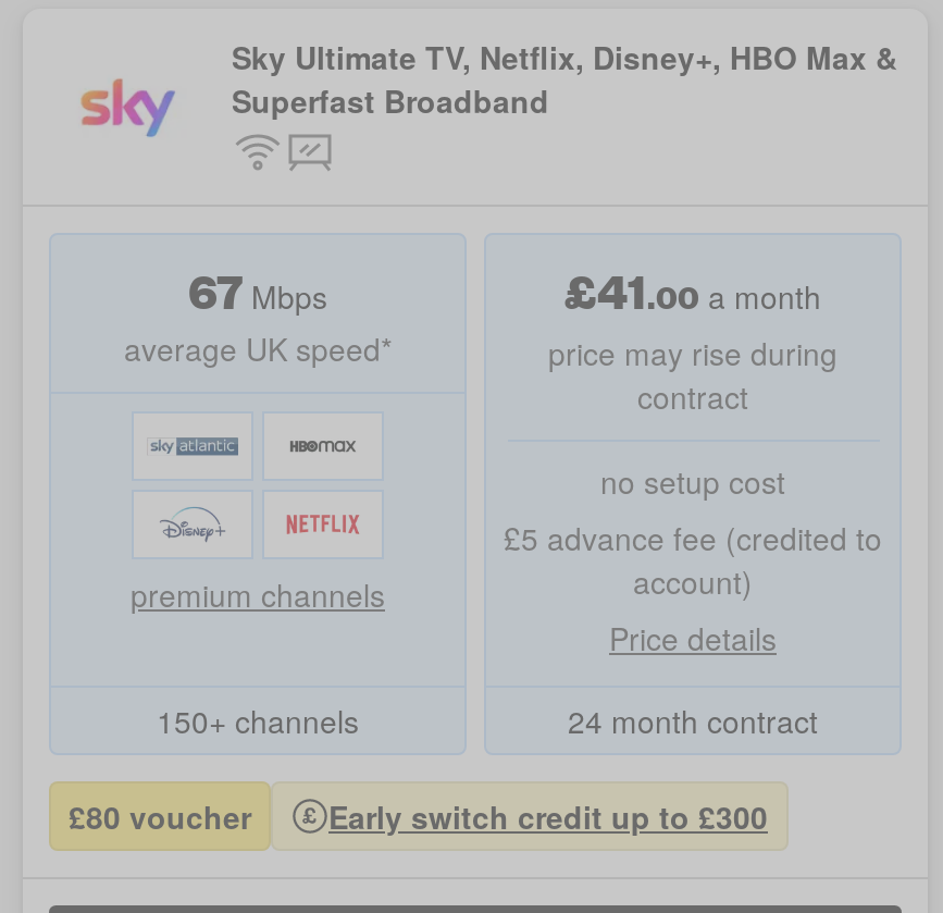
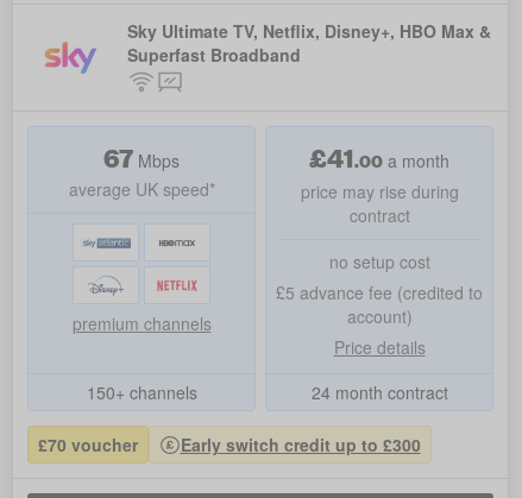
- £80 voucher Early switch credit up to £300
+ £70 voucher Early switch credit up to £300
